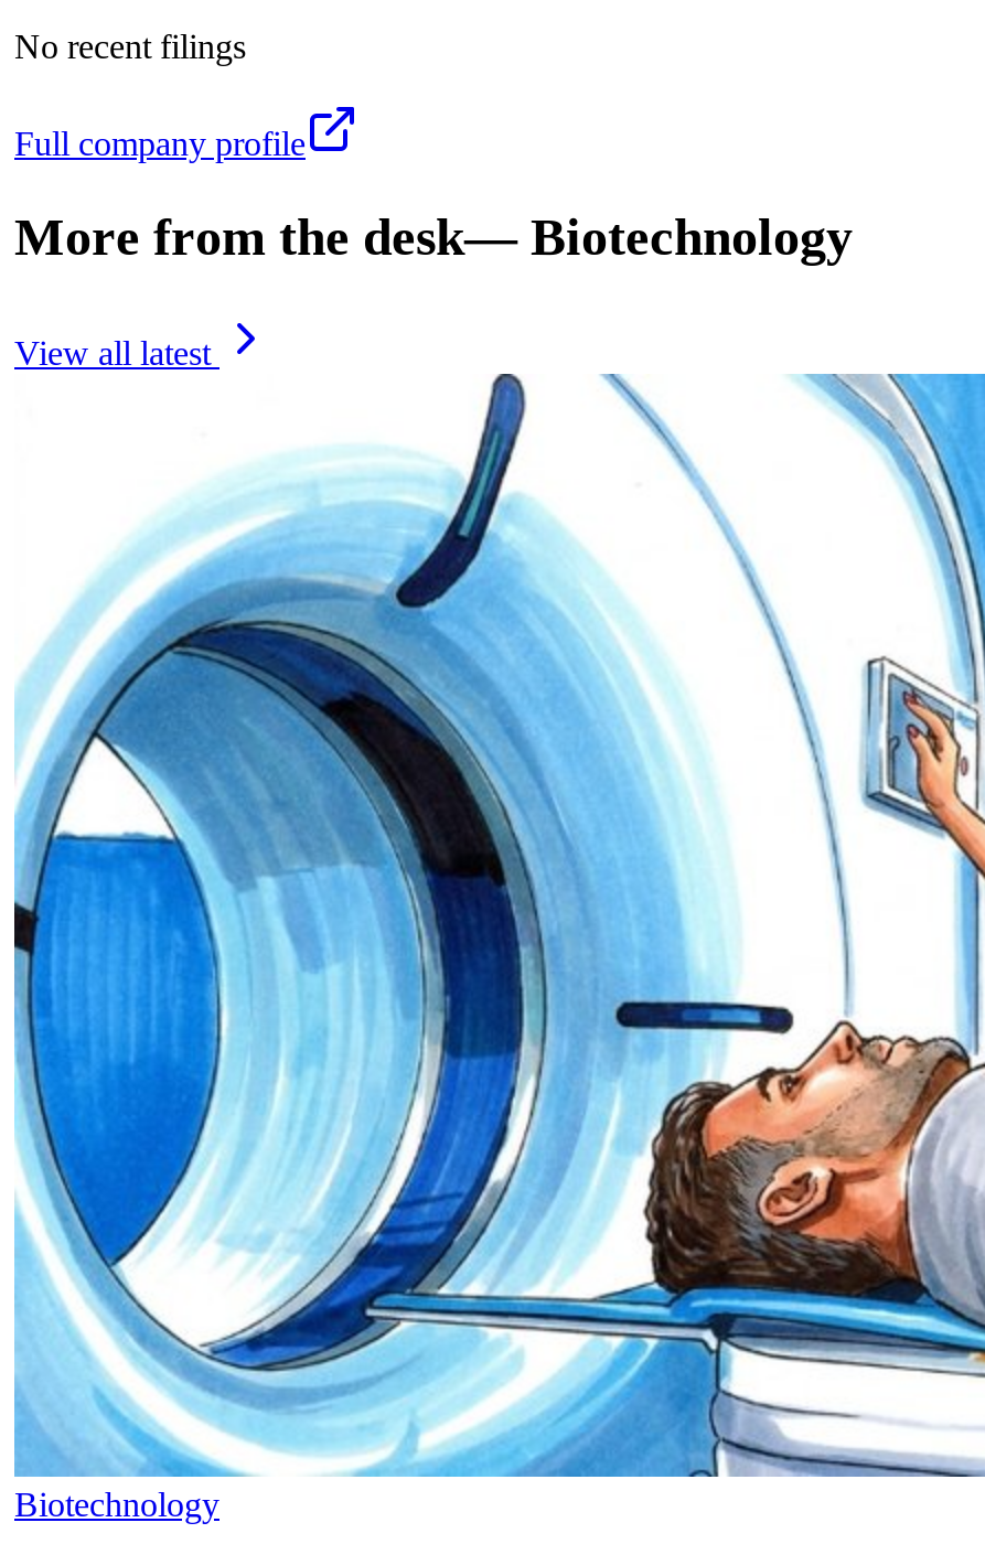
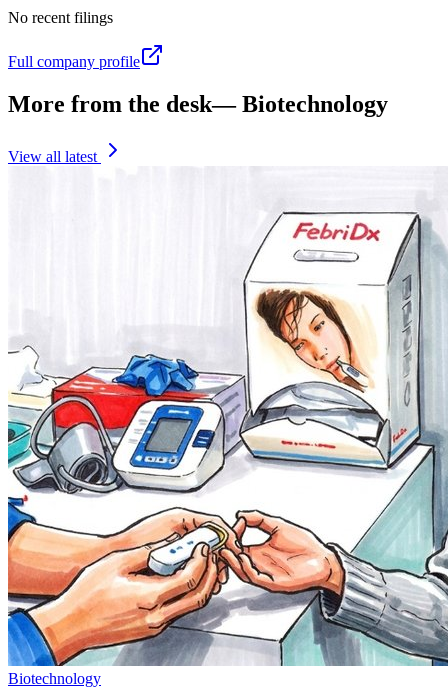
- [image]
+ [image]
